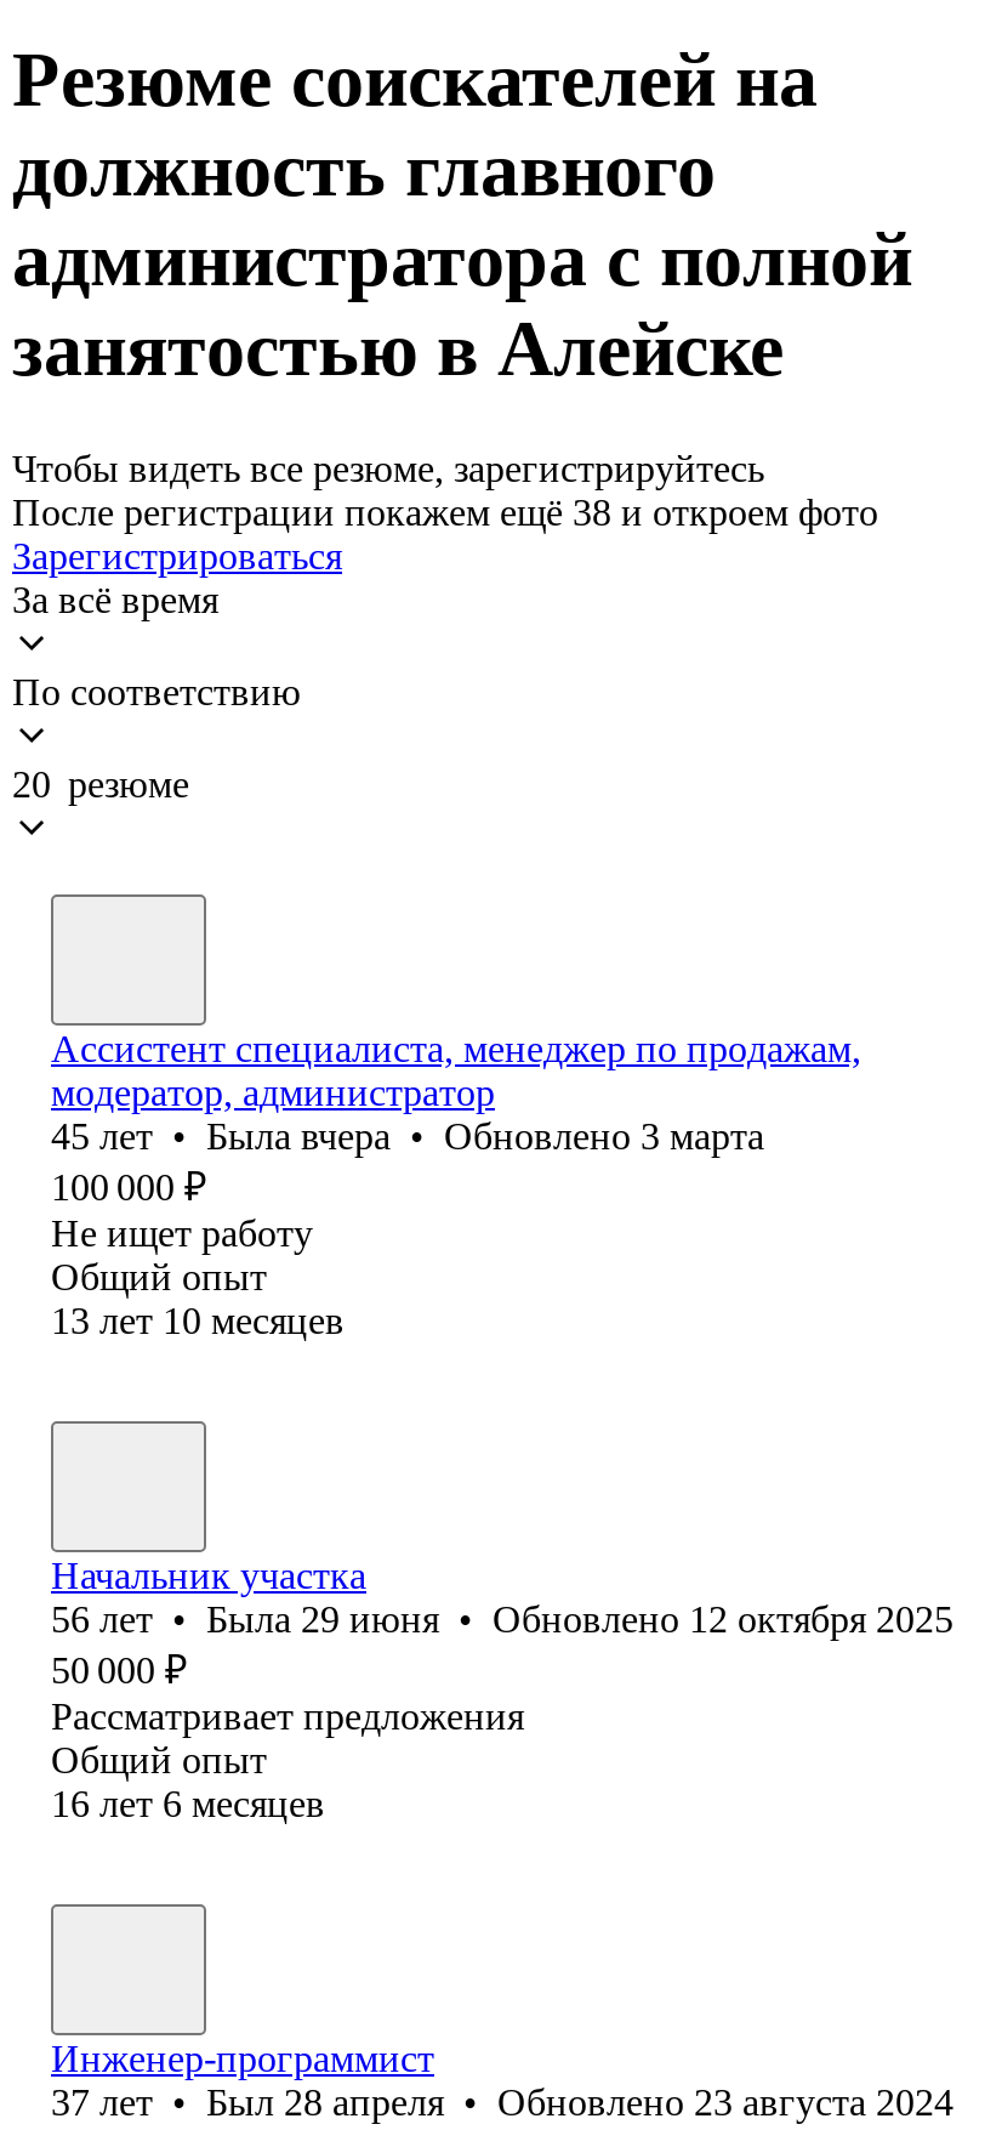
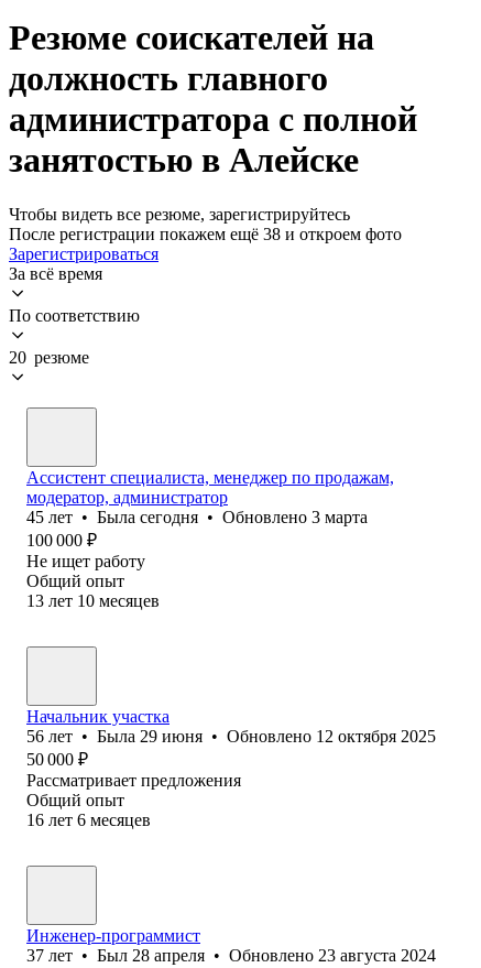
- 45 лет • Была вчера • Обновлено 3 марта
+ 45 лет • Была сегодня • Обновлено 3 марта
